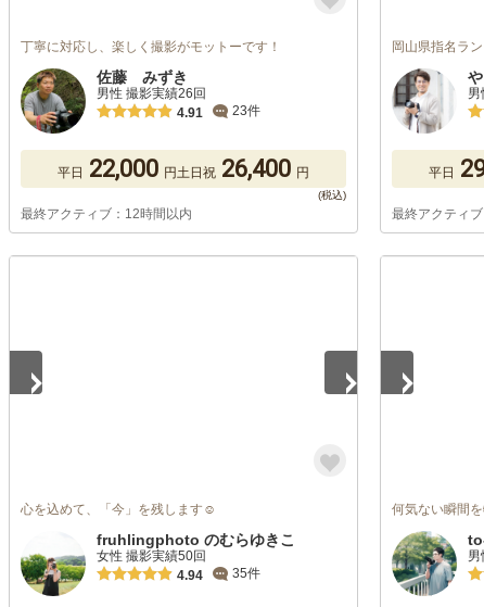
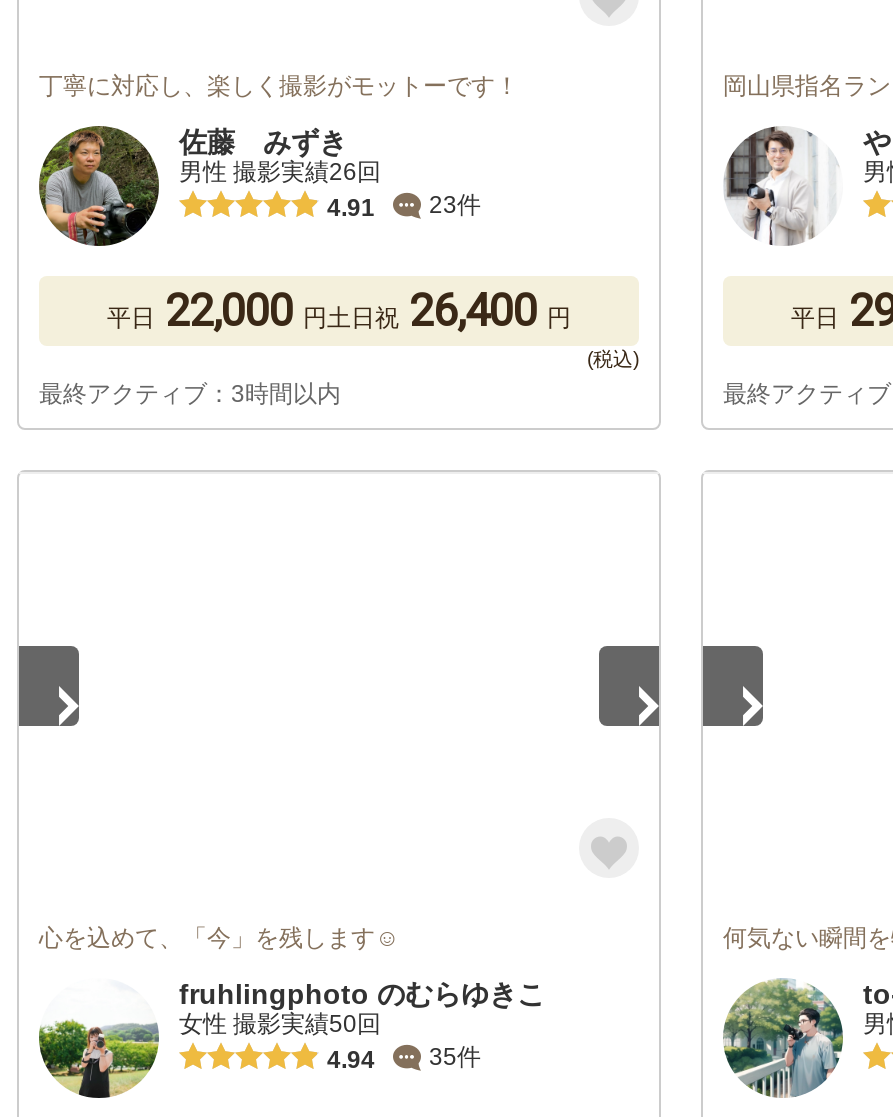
- 最終アクティブ：12時間以内
+ 最終アクティブ：3時間以内
